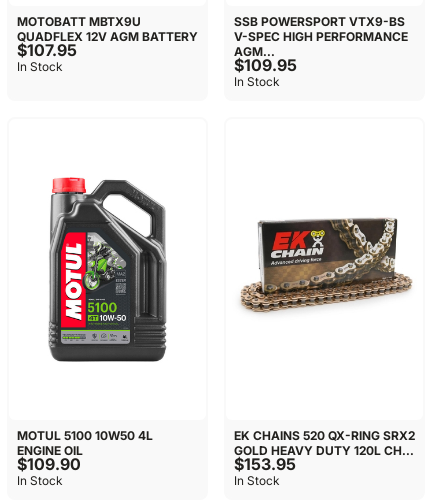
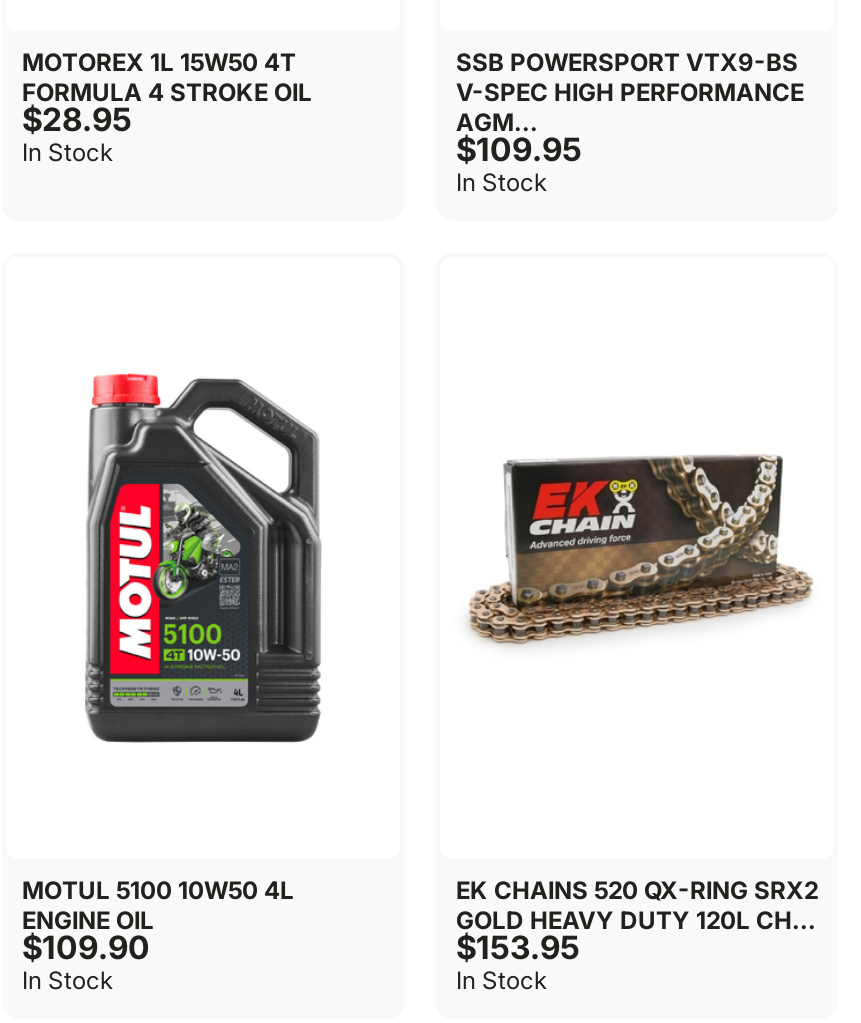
- MOTOBATT MBTX9U
- QUADFLEX 12V AGM BATTERY
- $107.95
+ MOTOREX 1L 15W50 4T
+ FORMULA 4 STROKE OIL
+ $28.95
